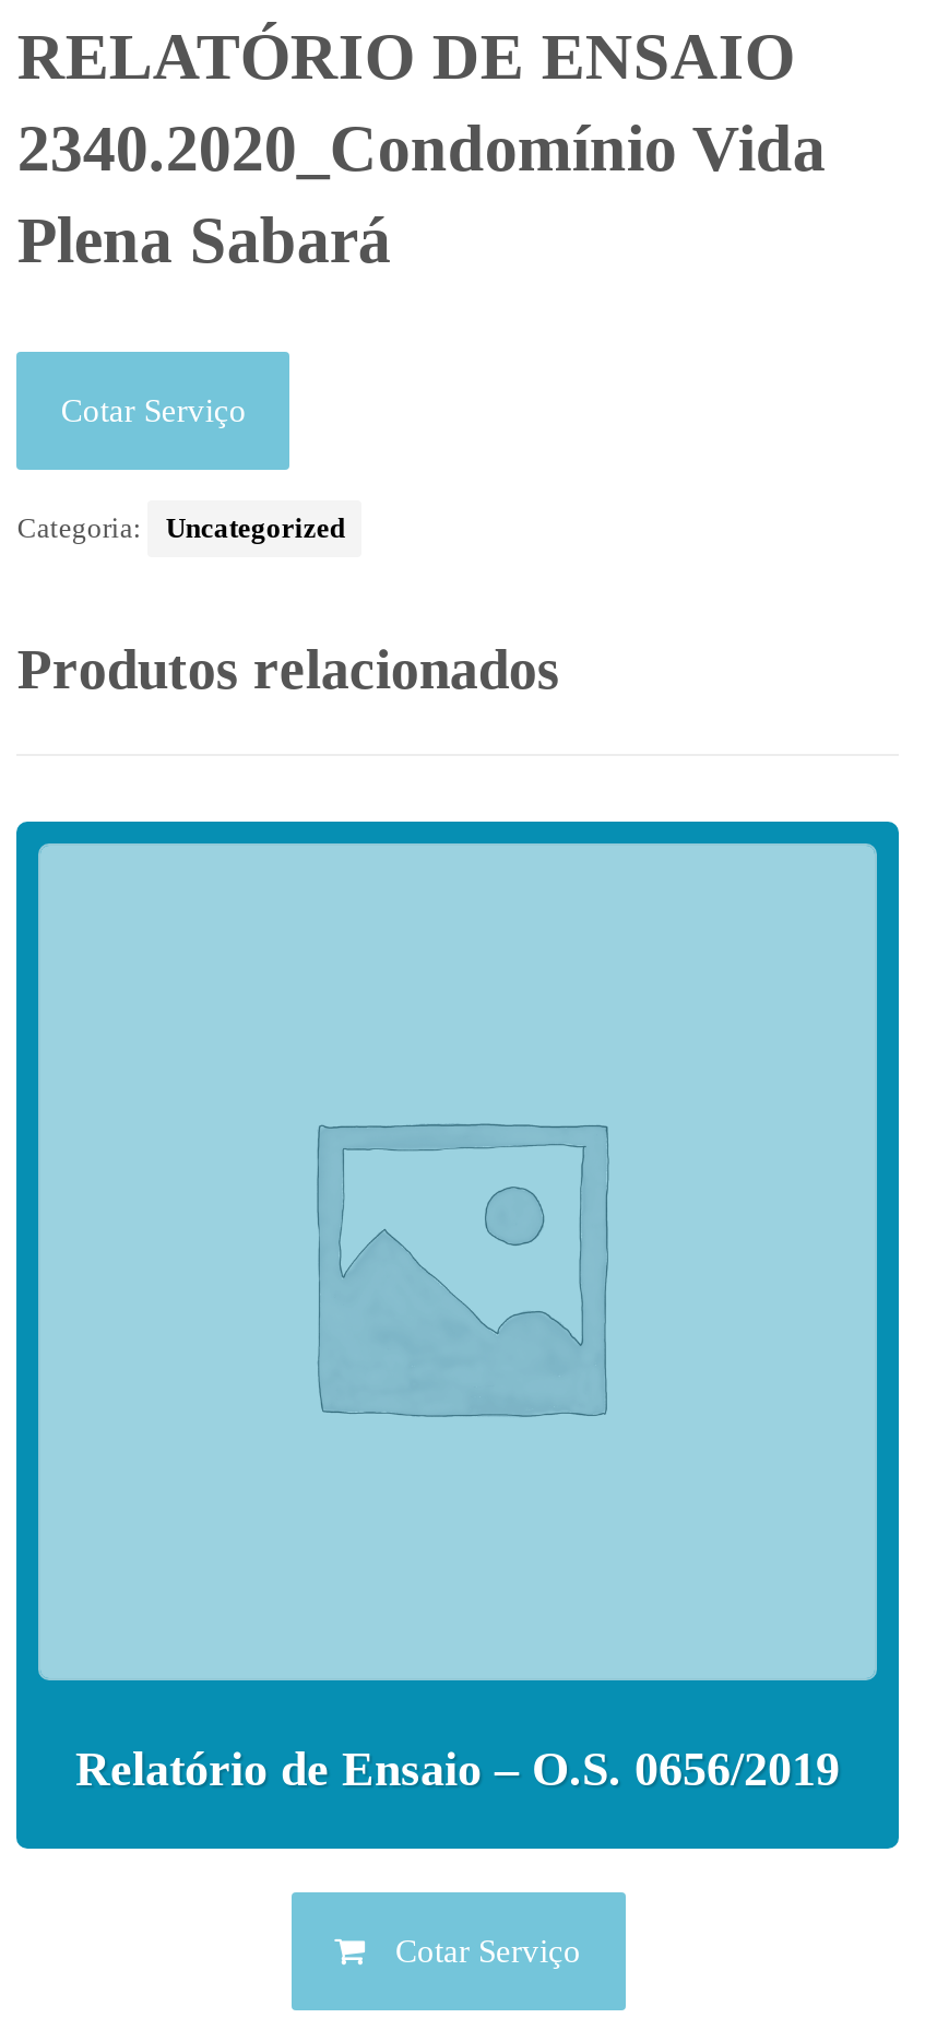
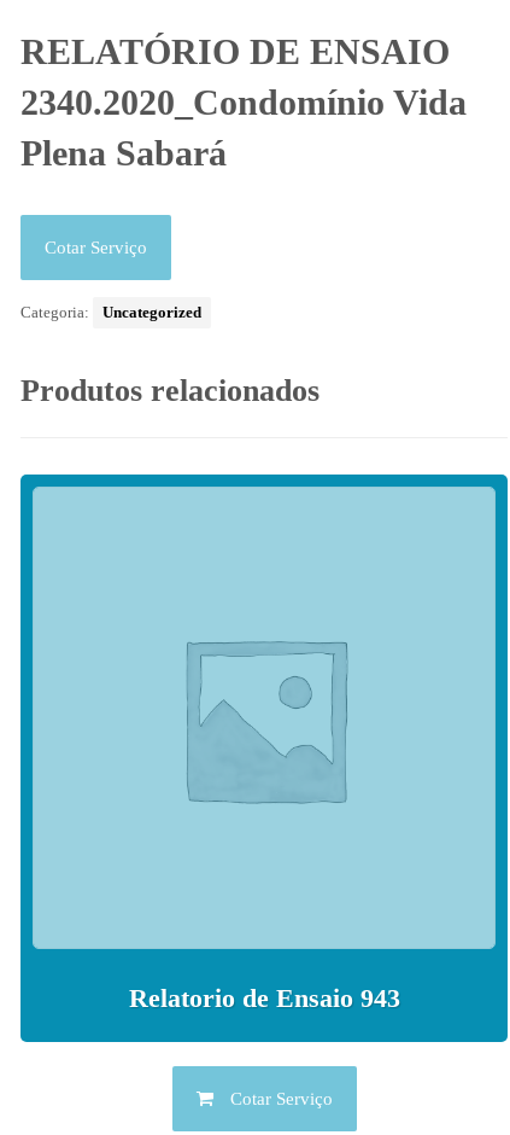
- Relatório de Ensaio – O.S. 0656/2019
+ Relatorio de Ensaio 943
